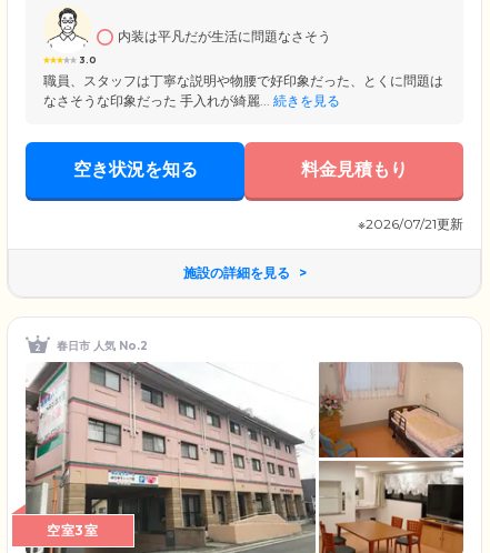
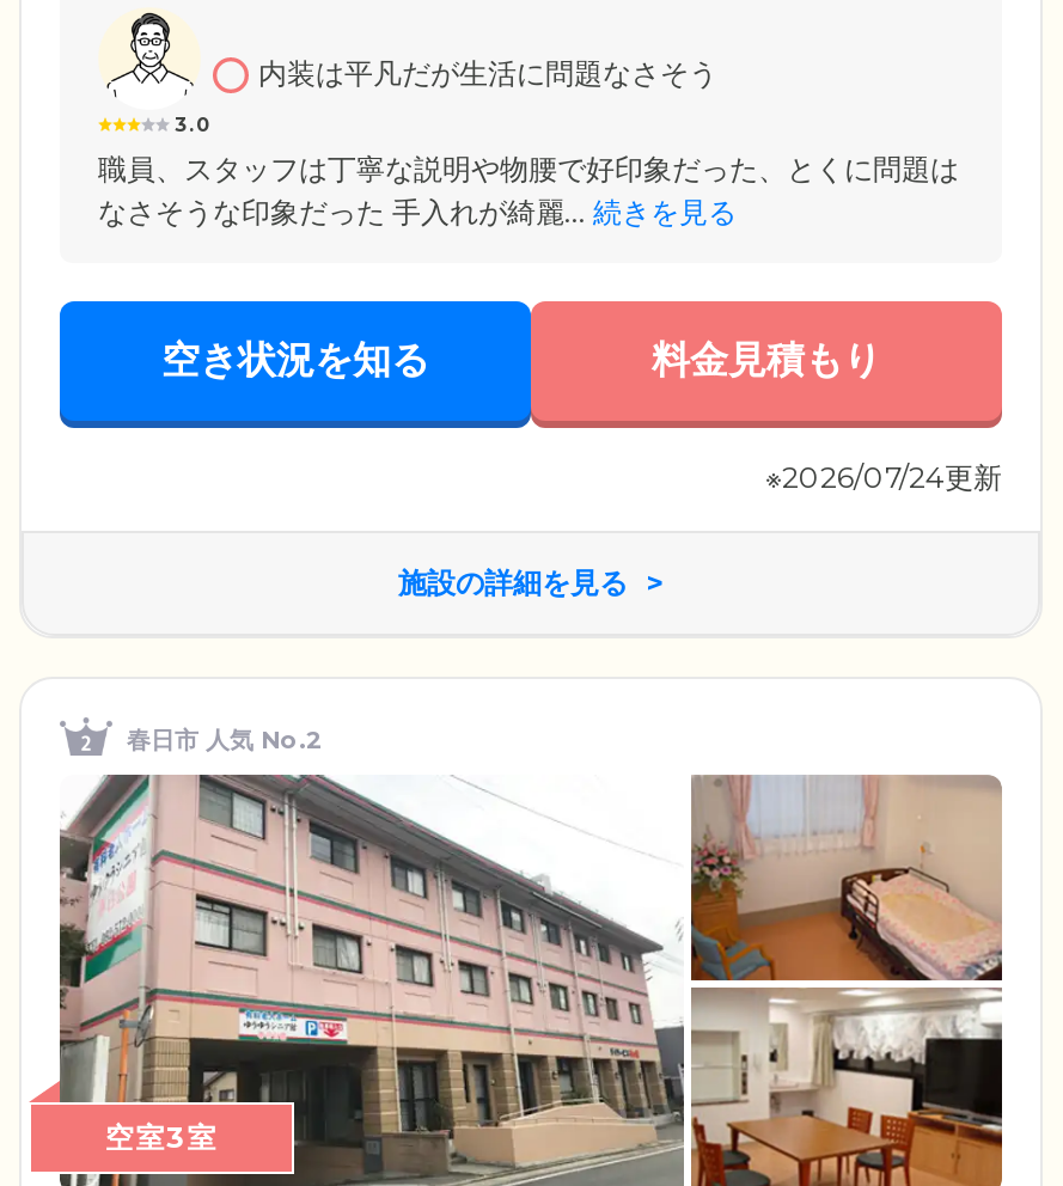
- ※2026/07/21更新
+ ※2026/07/24更新
